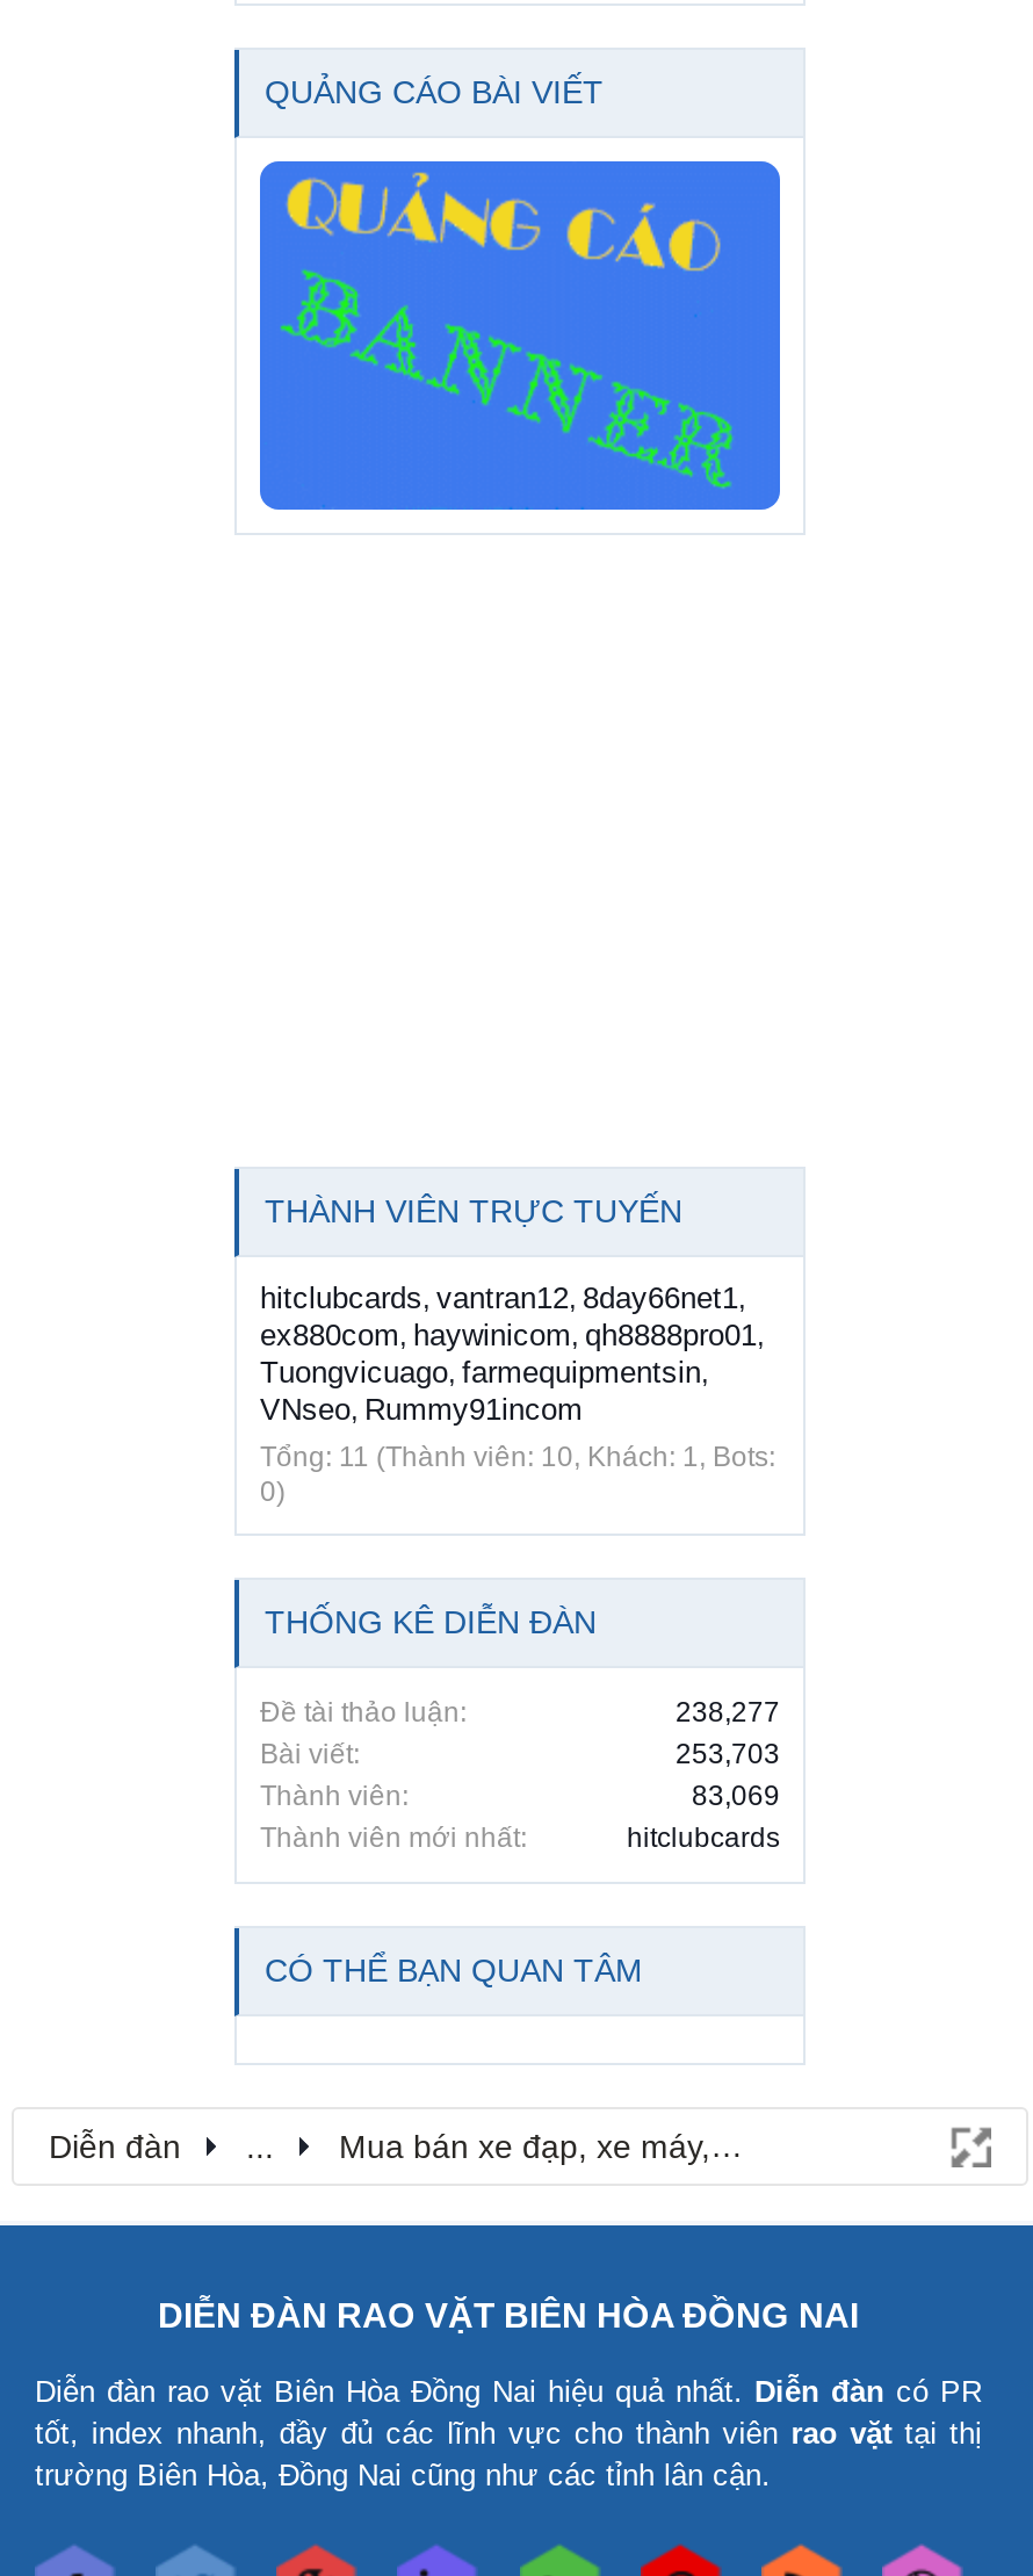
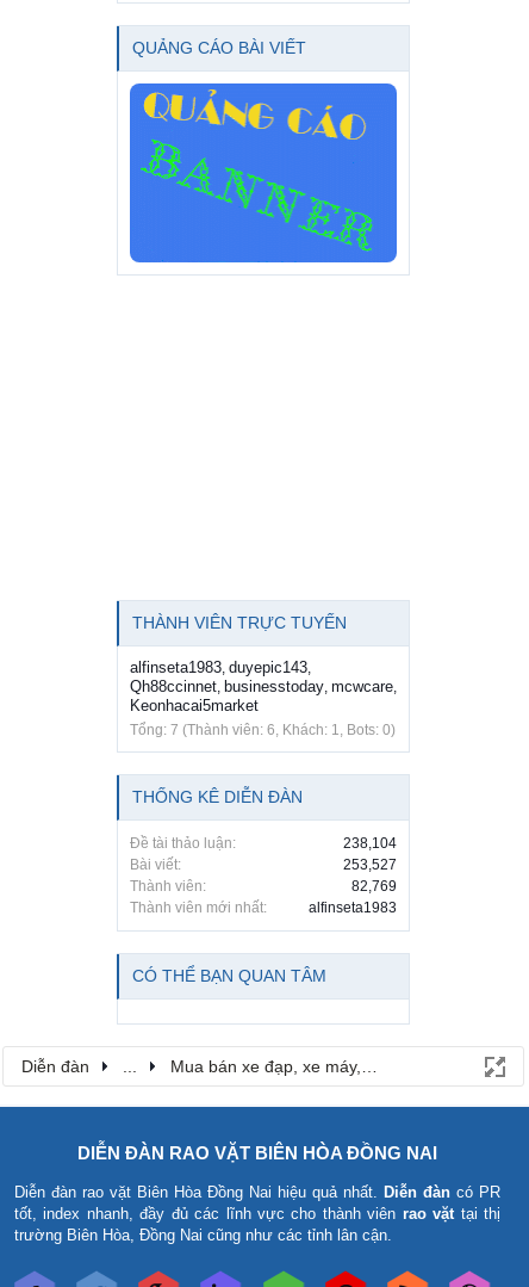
- hitclubcards, vantran12, 8day66net1,
- ex880com, haywinicom, qh8888pro01,
- Tuongvicuago, farmequipmentsin,
- VNseo, Rummy91incom
- Tổng: 11 (Thành viên: 10, Khách: 1, Bots:
- 0)
+ alfinseta1983, duyepic143,
+ Qh88ccinnet, businesstoday, mcwcare,
+ Keonhacai5market
+ Tổng: 7 (Thành viên: 6, Khách: 1, Bots: 0)

- 238,277
+ 238,104

- 253,703
+ 253,527

- 83,069
+ 82,769

- hitclubcards
+ alfinseta1983
